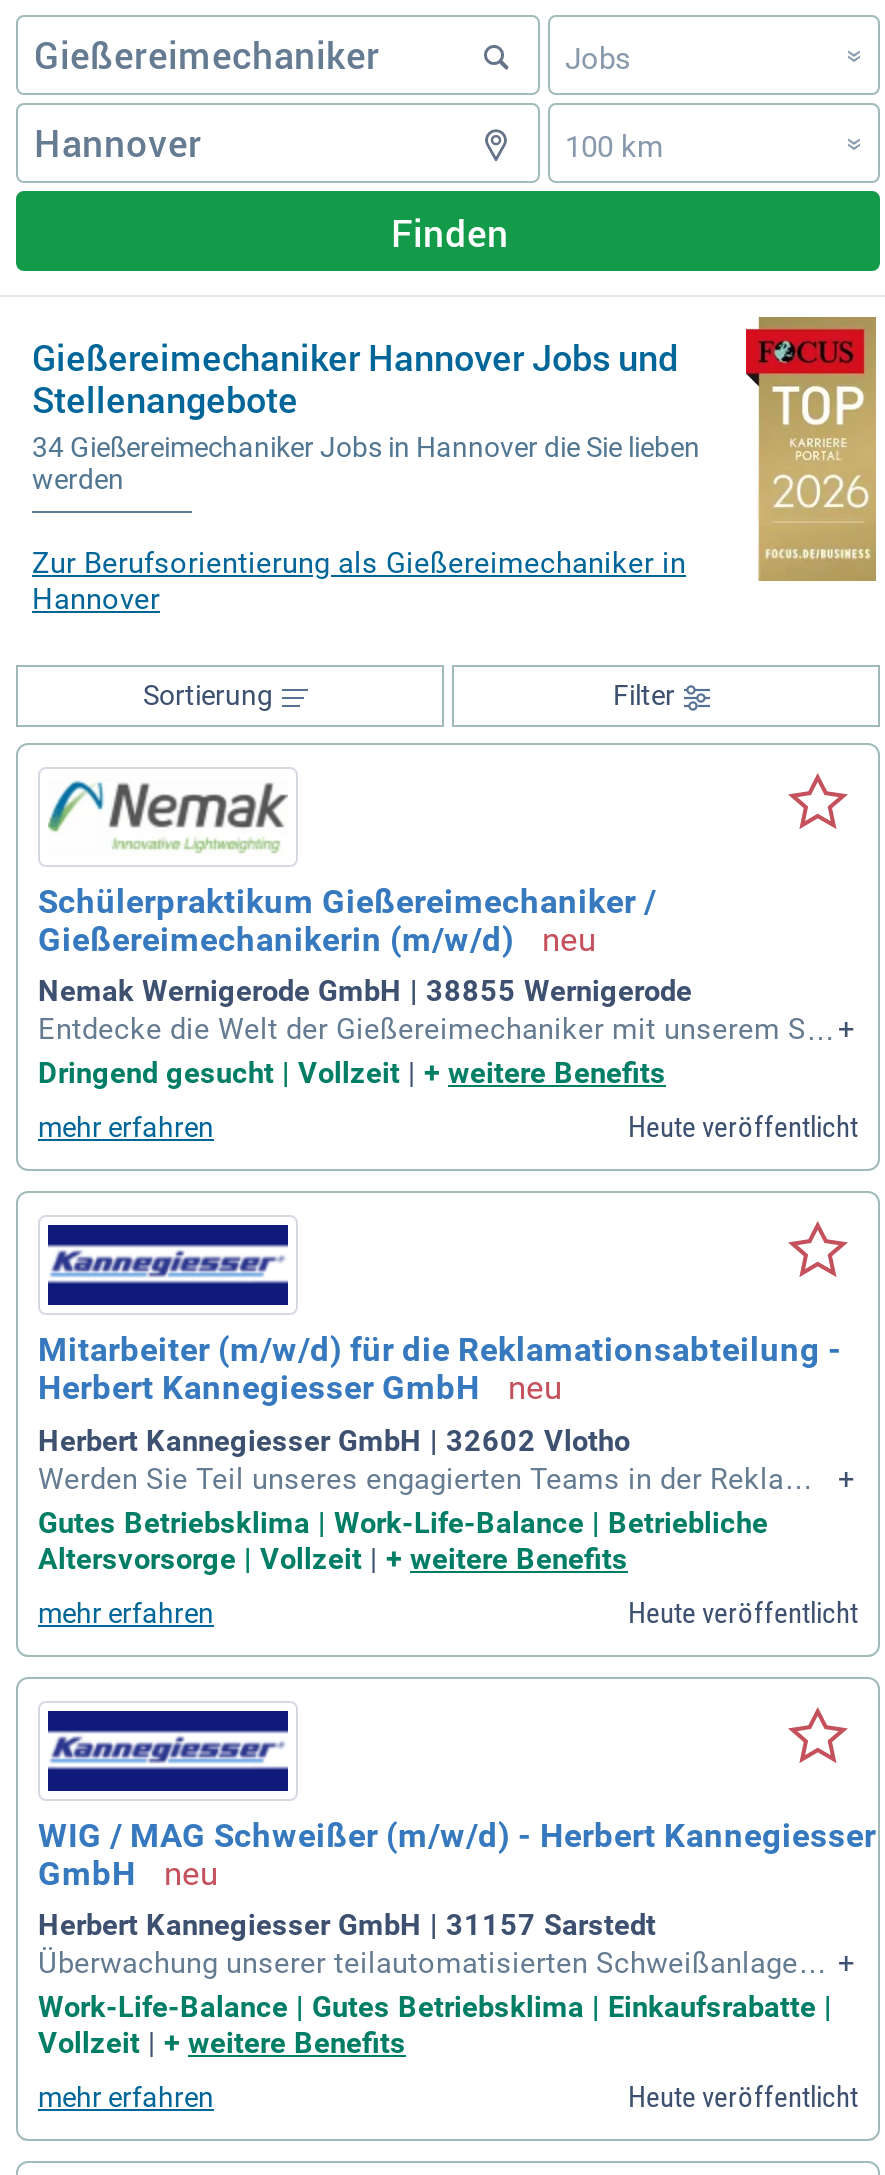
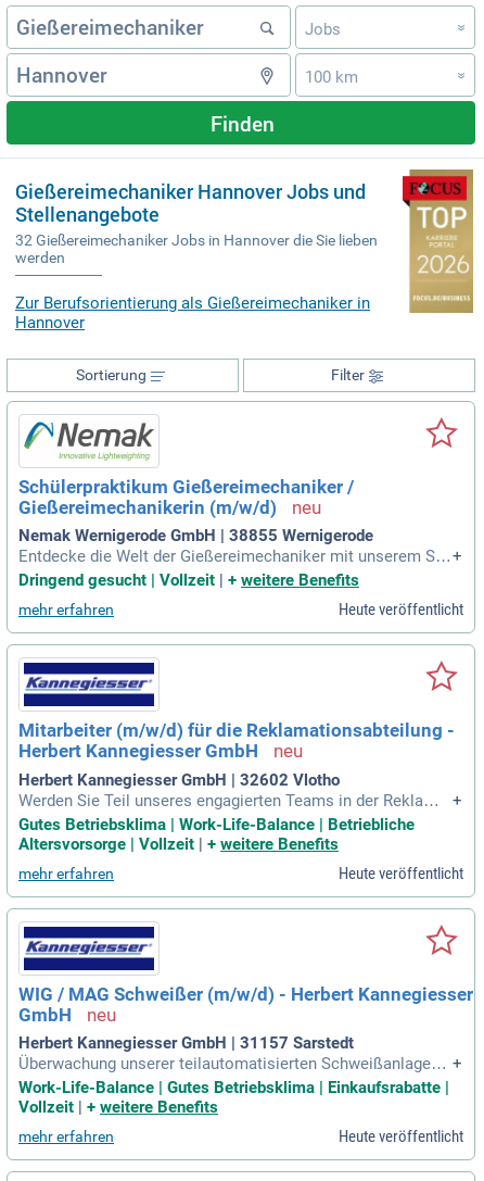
- 34 Gießereimechaniker Jobs in Hannover die Sie lieben
+ 32 Gießereimechaniker Jobs in Hannover die Sie lieben
